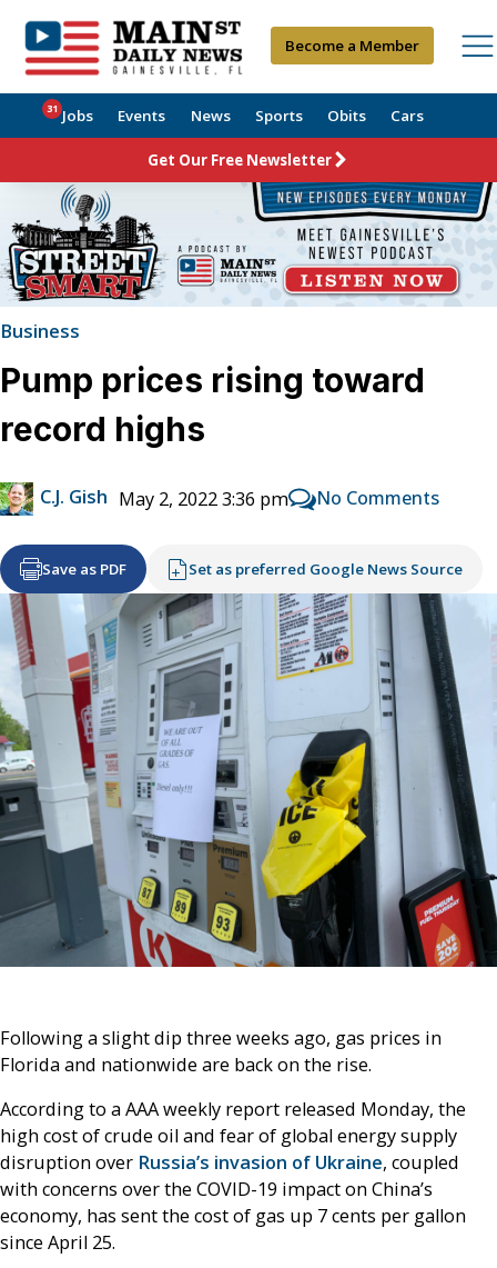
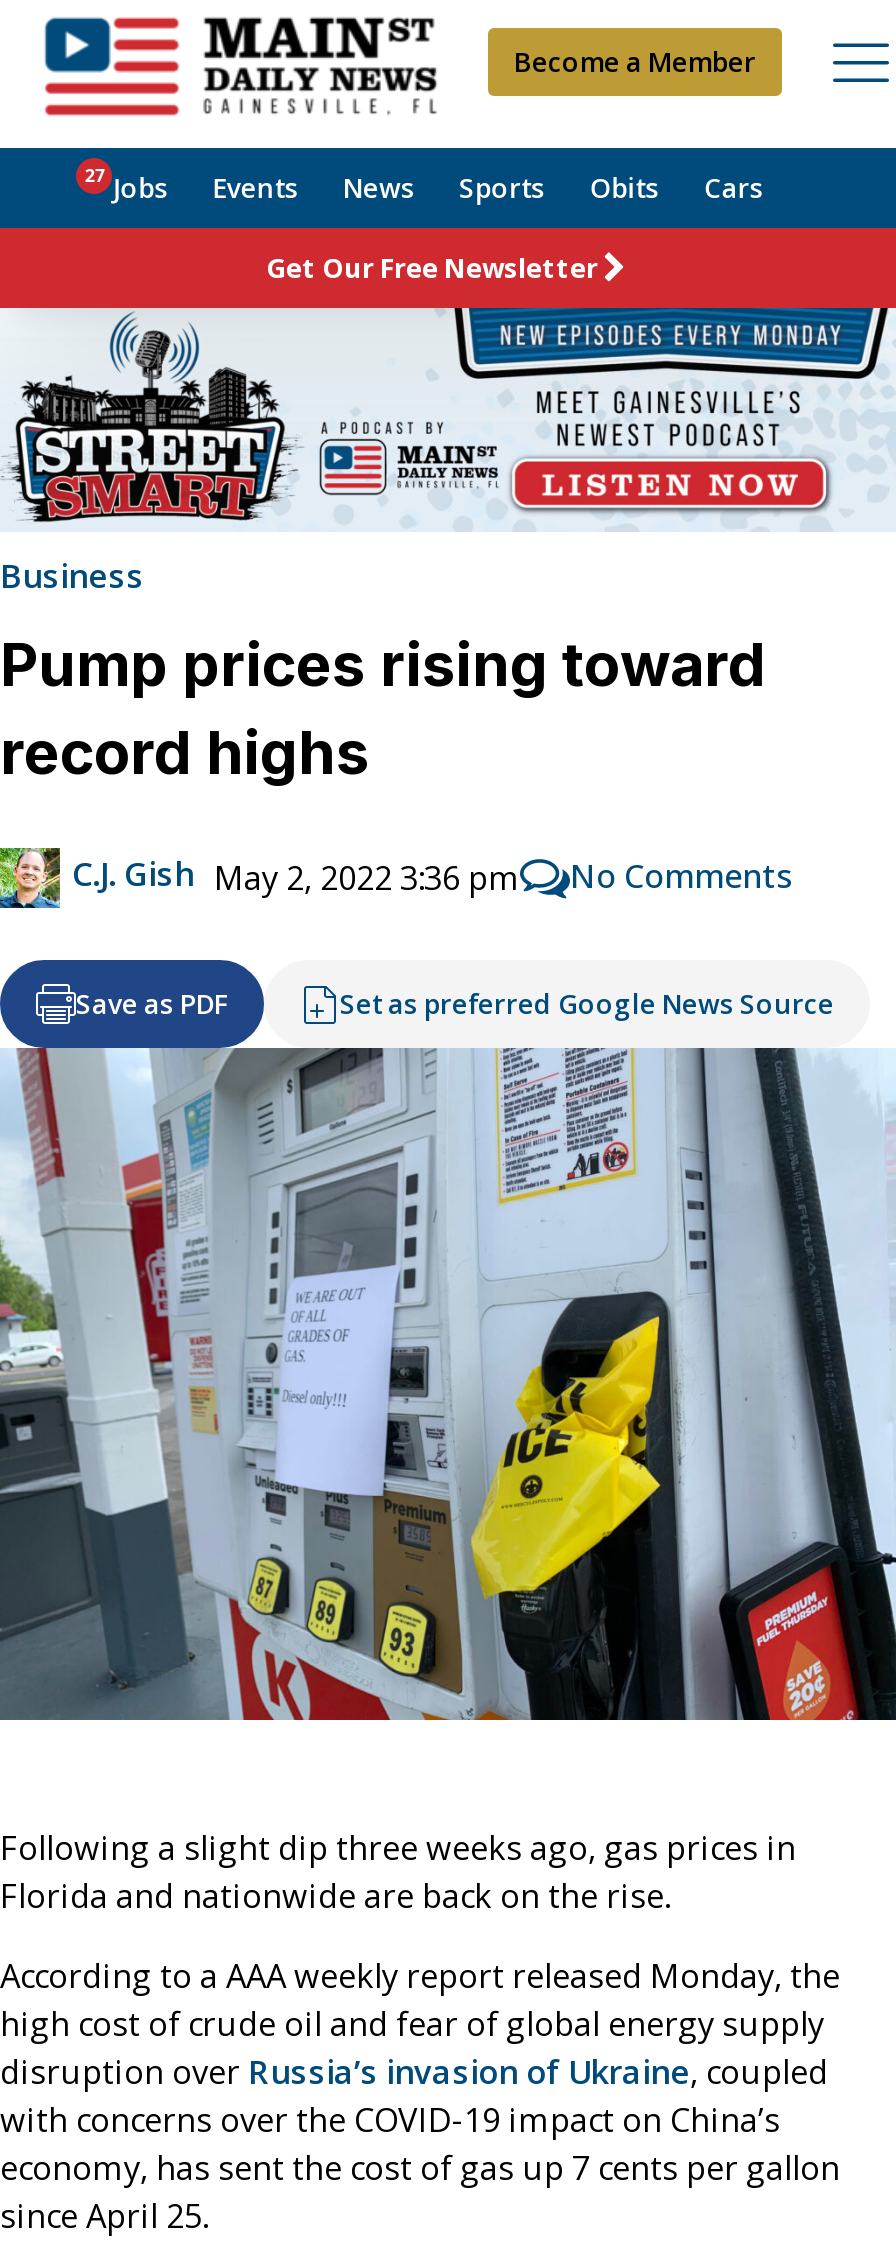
- 31 Jobs Events News Sports Obits Cars
+ 27 Jobs Events News Sports Obits Cars
